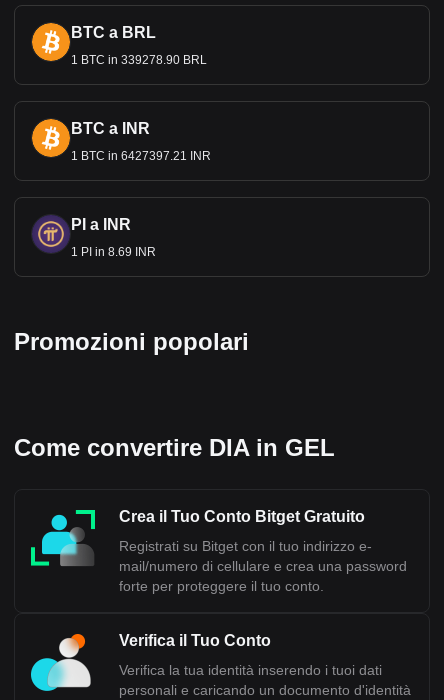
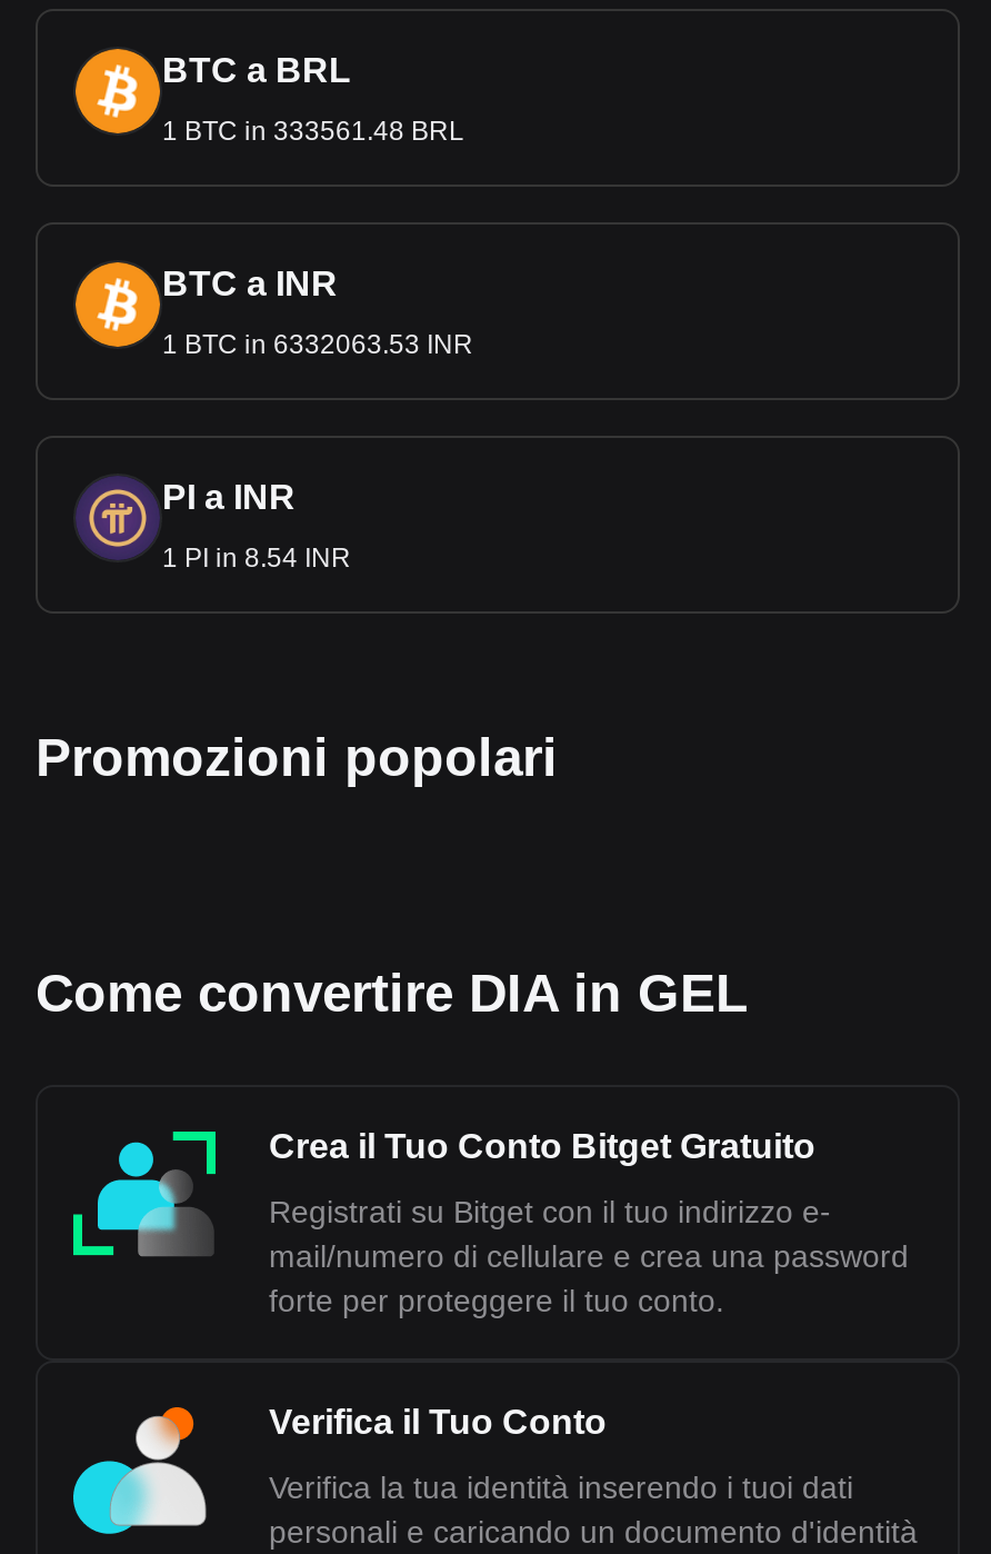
- 1 BTC in 339278.90 BRL
+ 1 BTC in 333561.48 BRL

- 1 BTC in 6427397.21 INR
+ 1 BTC in 6332063.53 INR

- 1 PI in 8.69 INR
+ 1 PI in 8.54 INR
